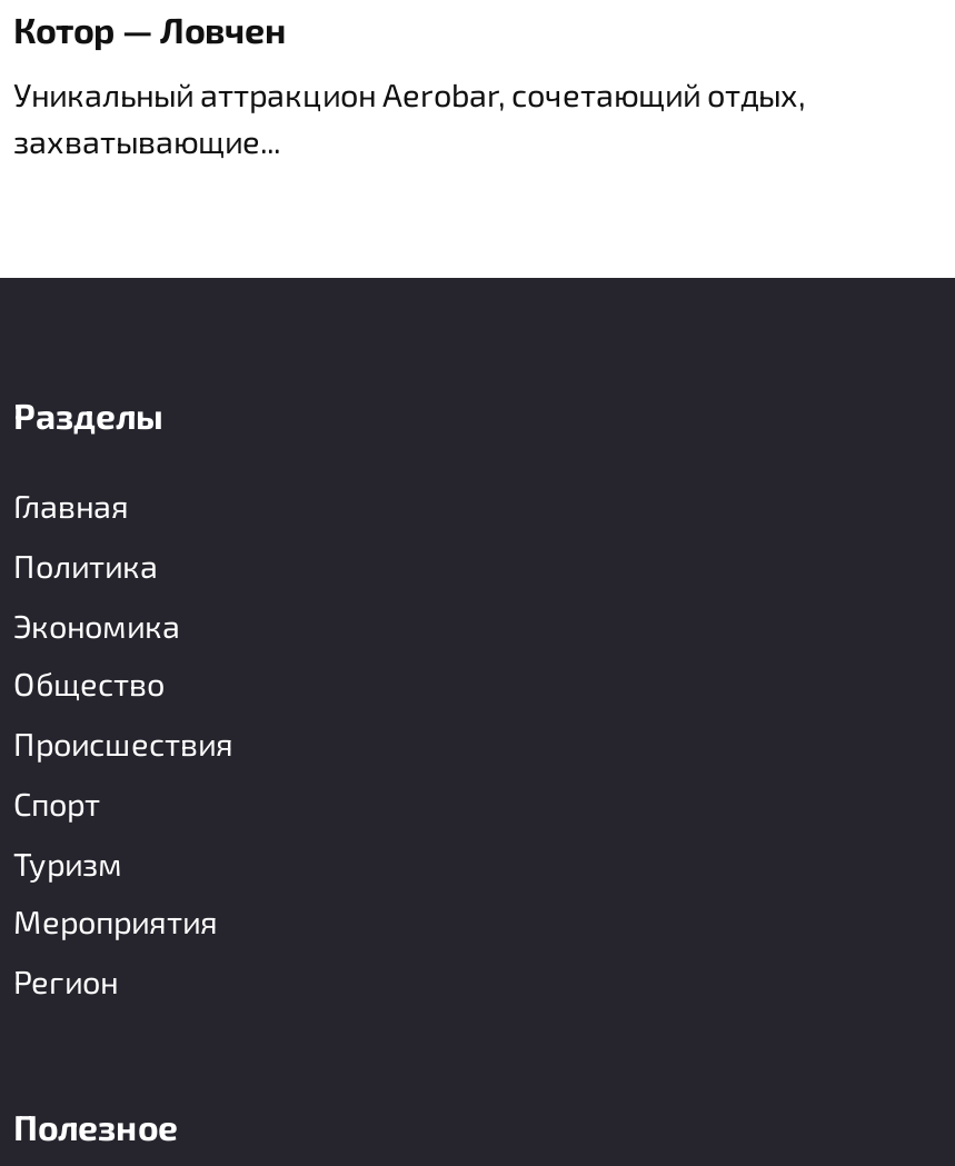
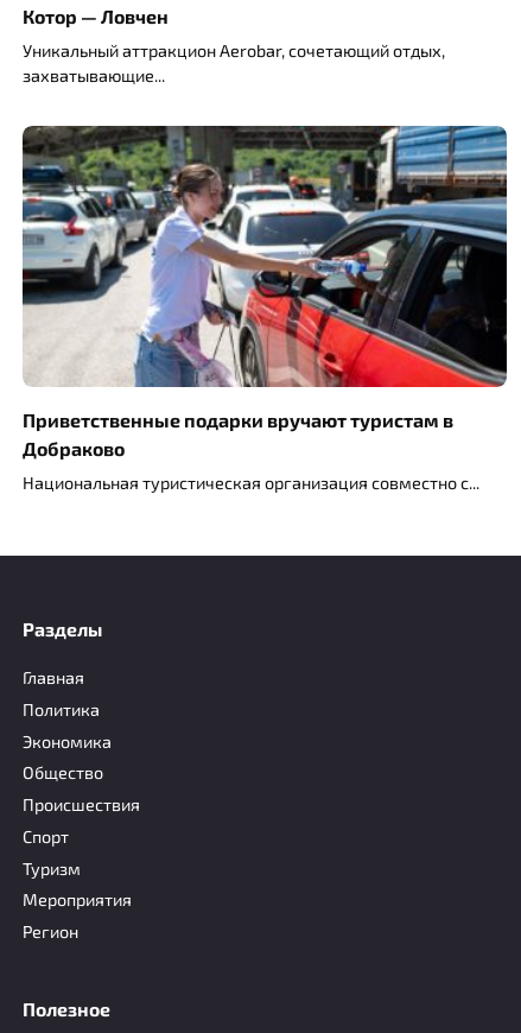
+ [image]
+ Приветственные подарки вручают туристам в
+ Добраково
+ Национальная туристическая организация совместно с
